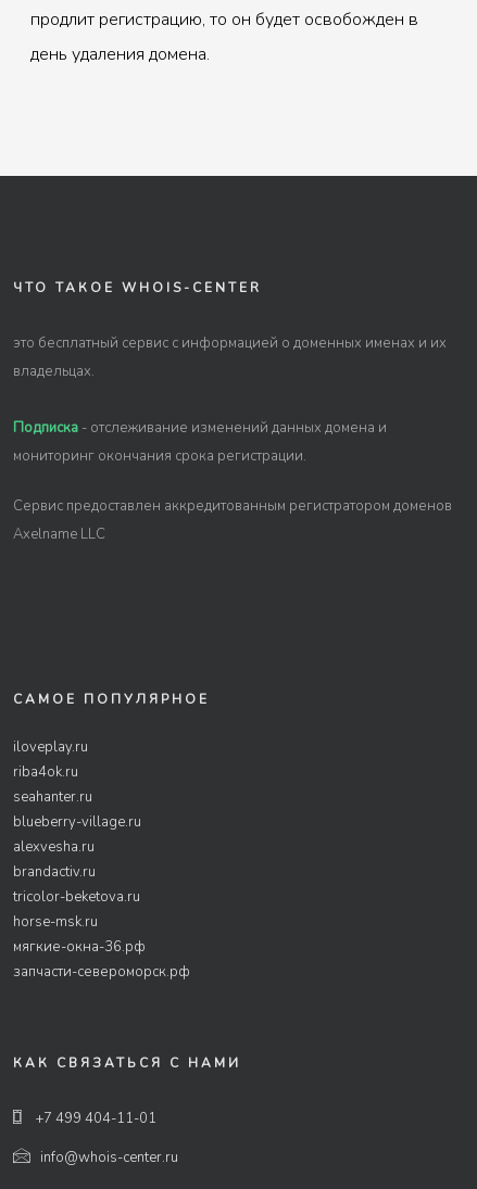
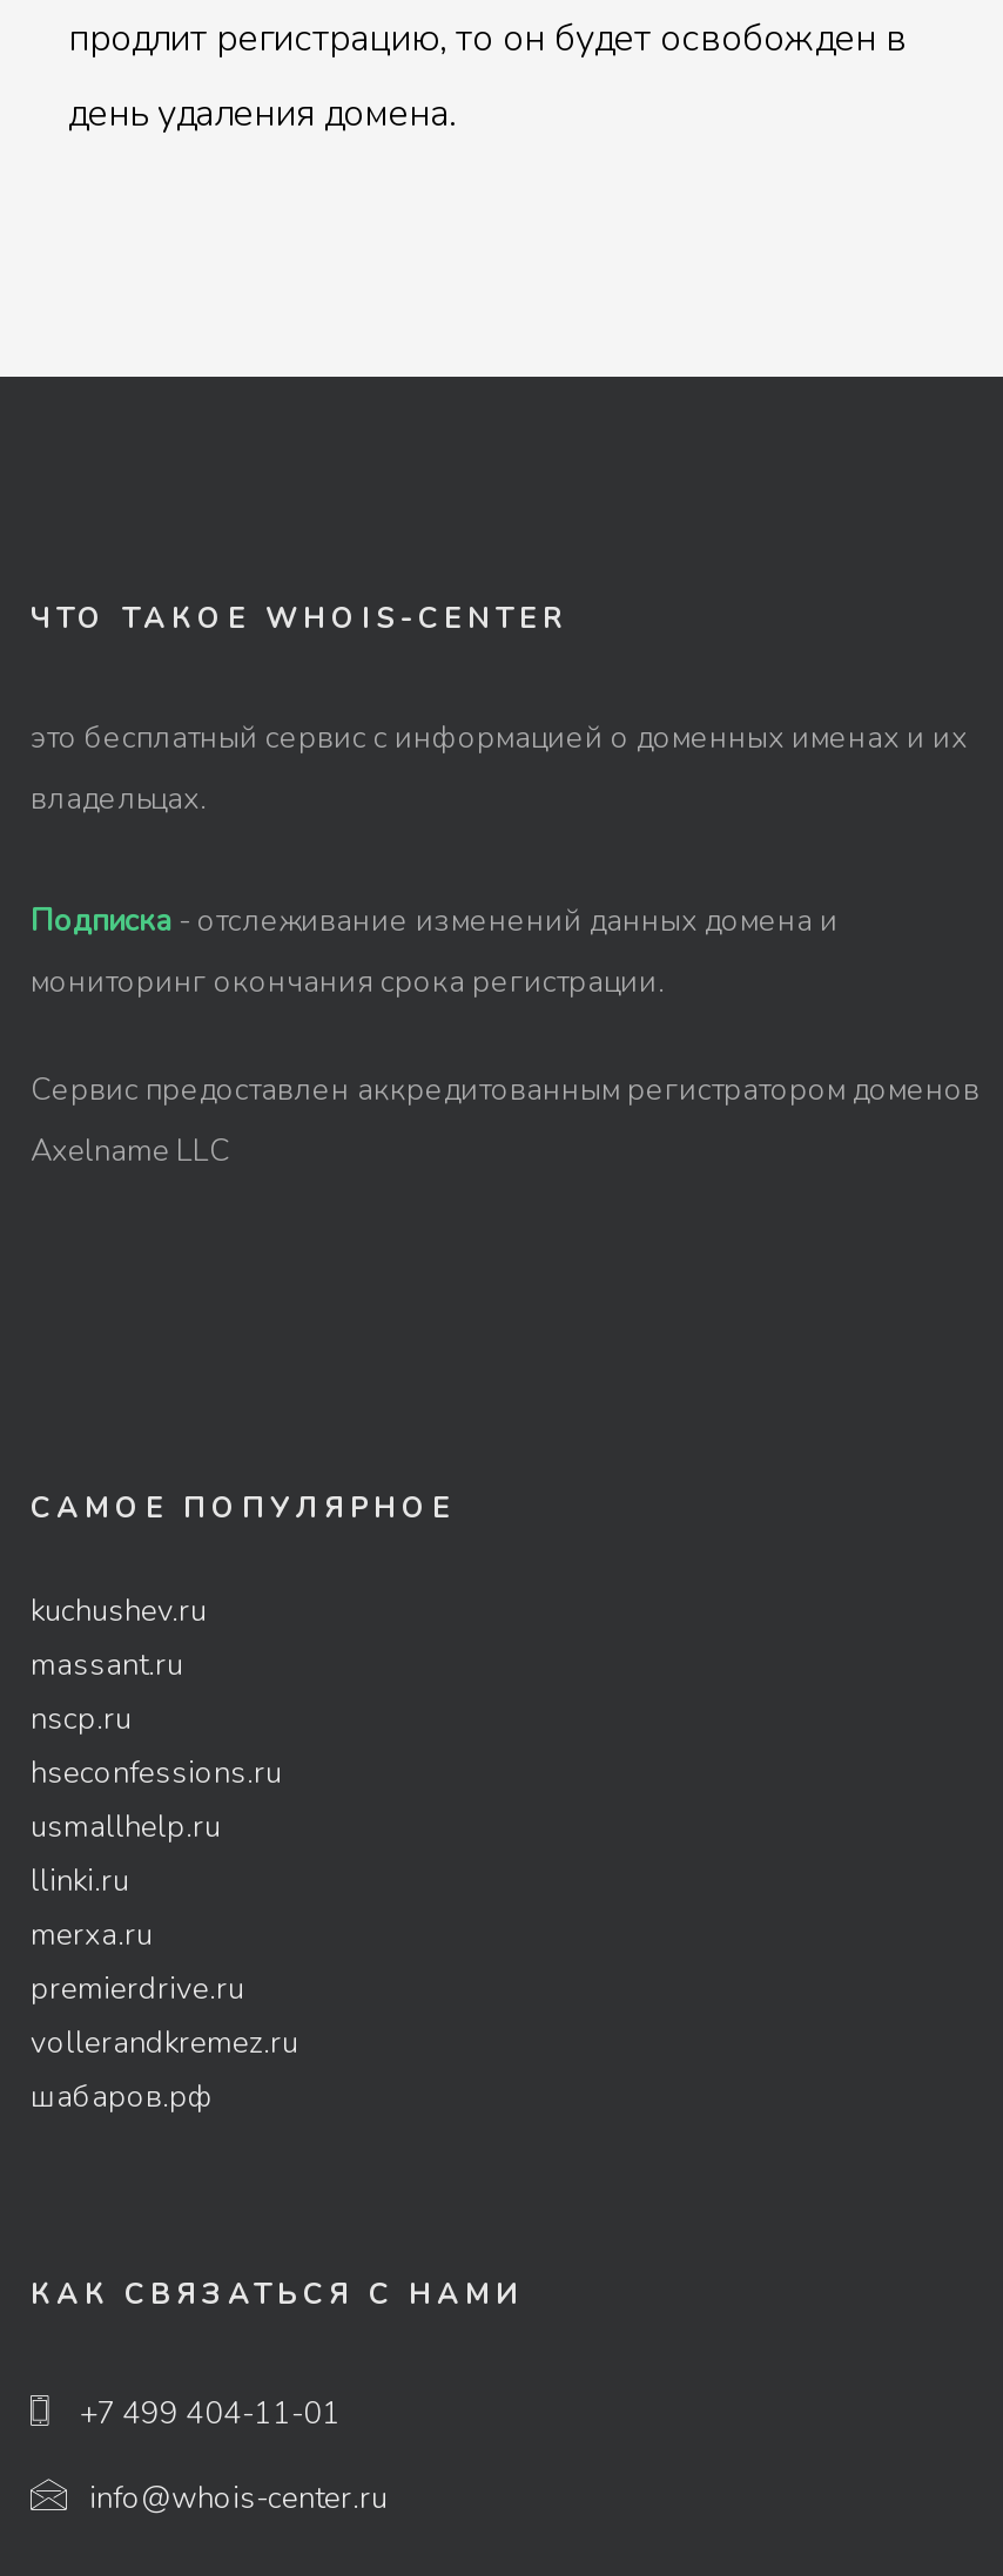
- iloveplay.ru
- riba4ok.ru
- seahanter.ru
- blueberry-village.ru
- alexvesha.ru
- brandactiv.ru
- tricolor-beketova.ru
- horse-msk.ru
- мягкие-окна-36.рф
- запчасти-североморск.рф
+ kuchushev.ru
+ massant.ru
+ nscp.ru
+ hseconfessions.ru
+ usmallhelp.ru
+ llinki.ru
+ merxa.ru
+ premierdrive.ru
+ vollerandkremez.ru
+ шабаров.рф
